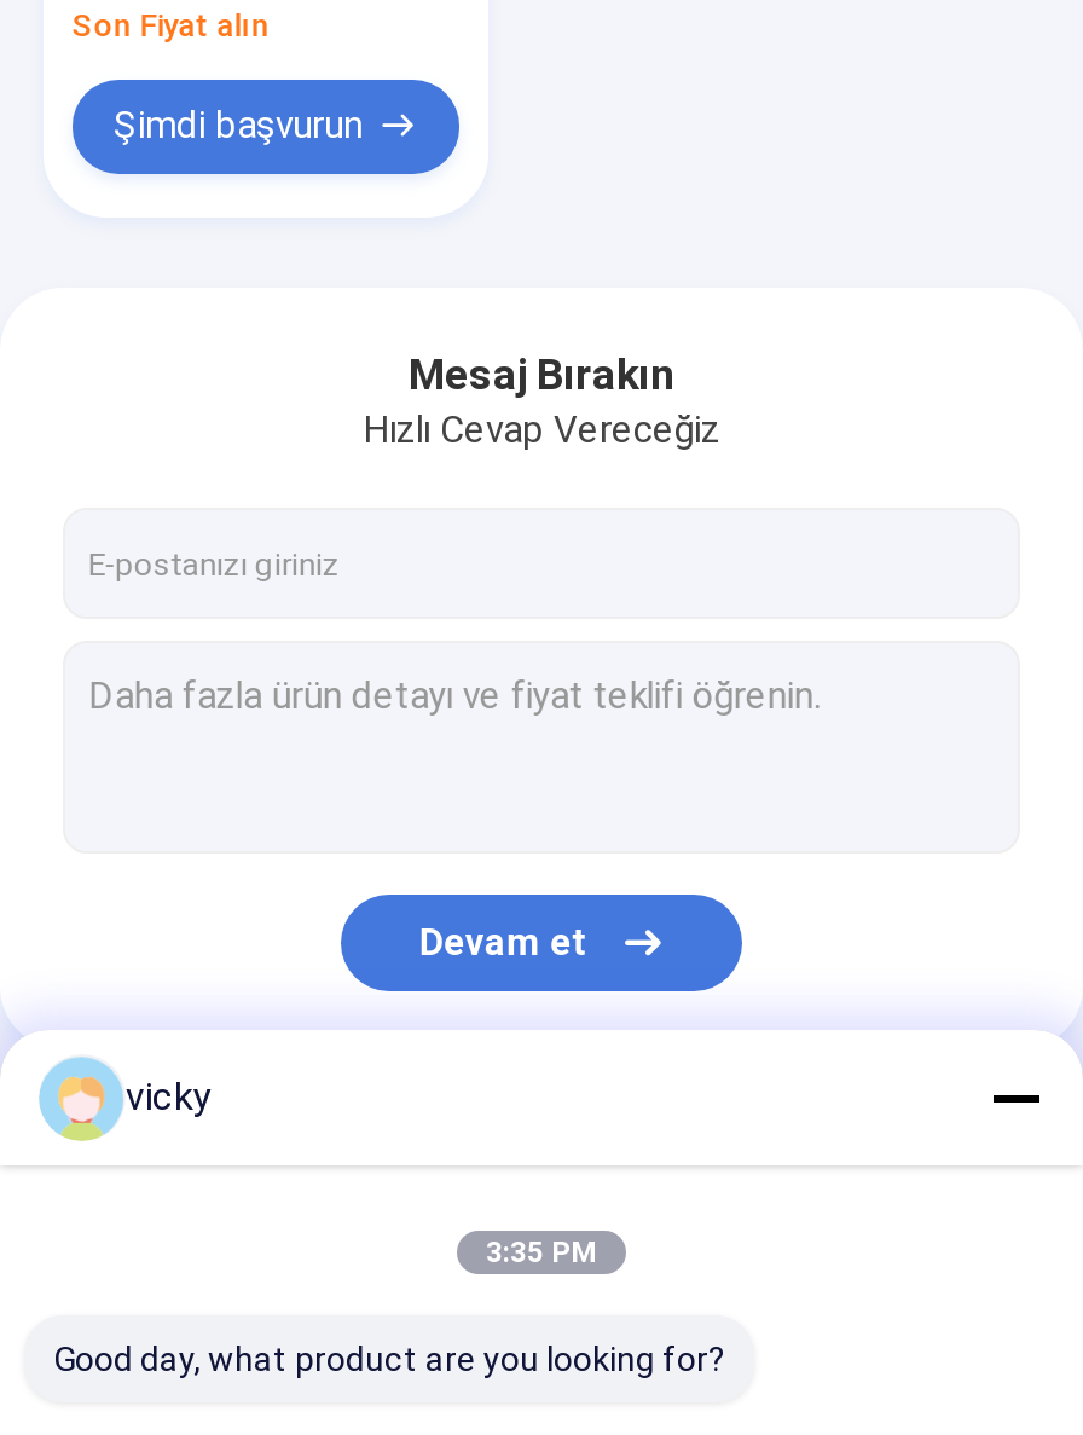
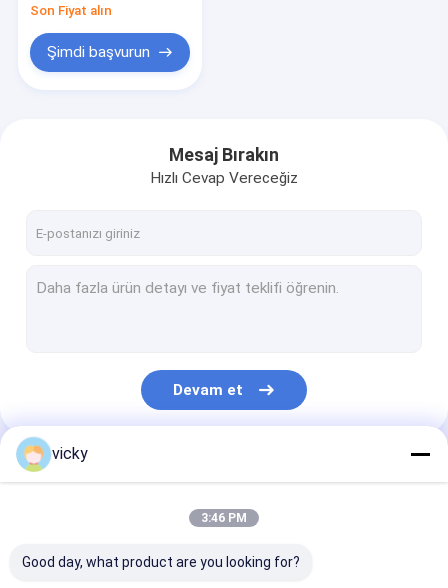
- 3:35 PM
+ 3:46 PM
